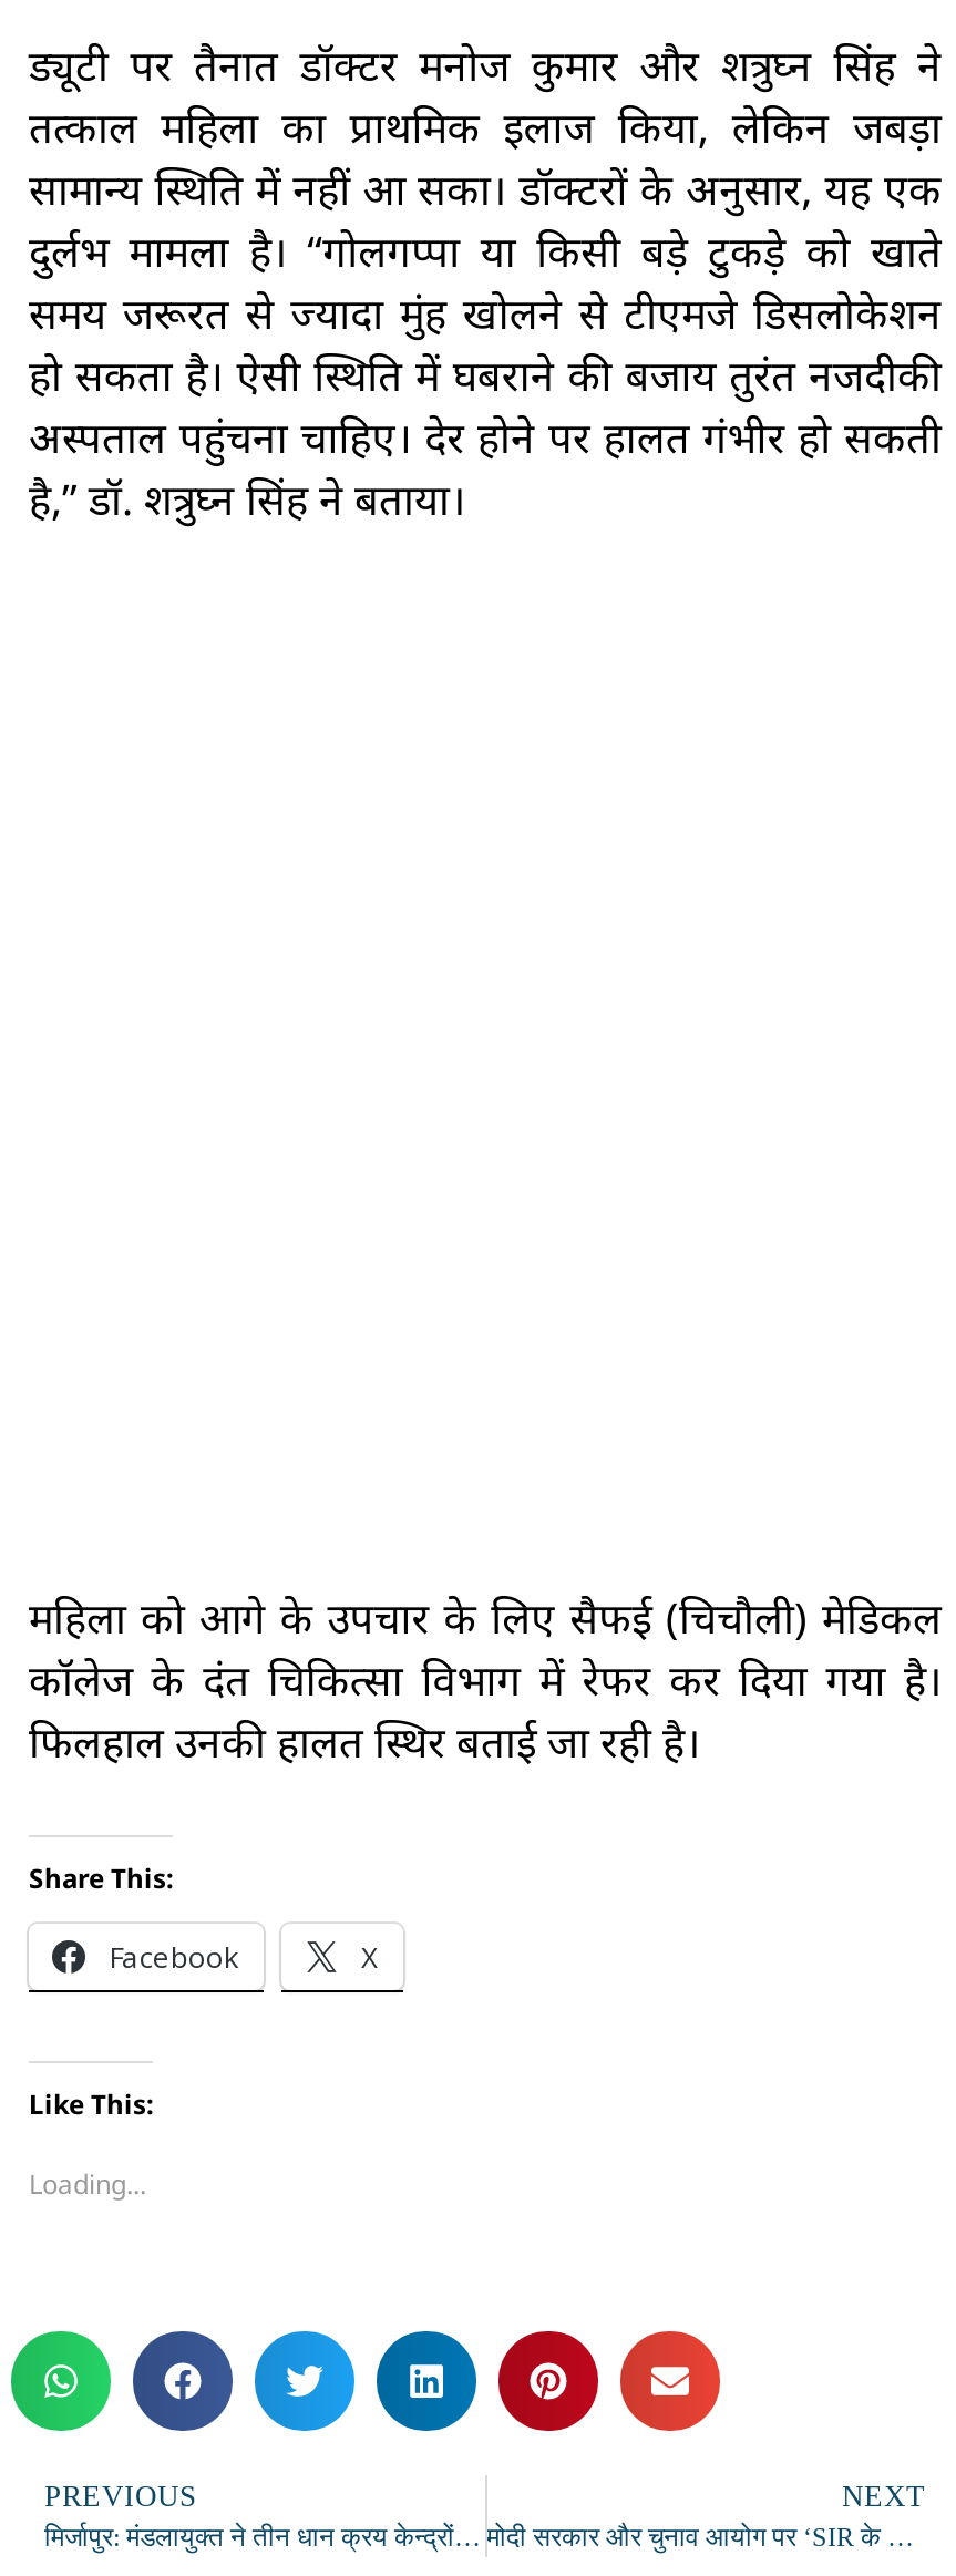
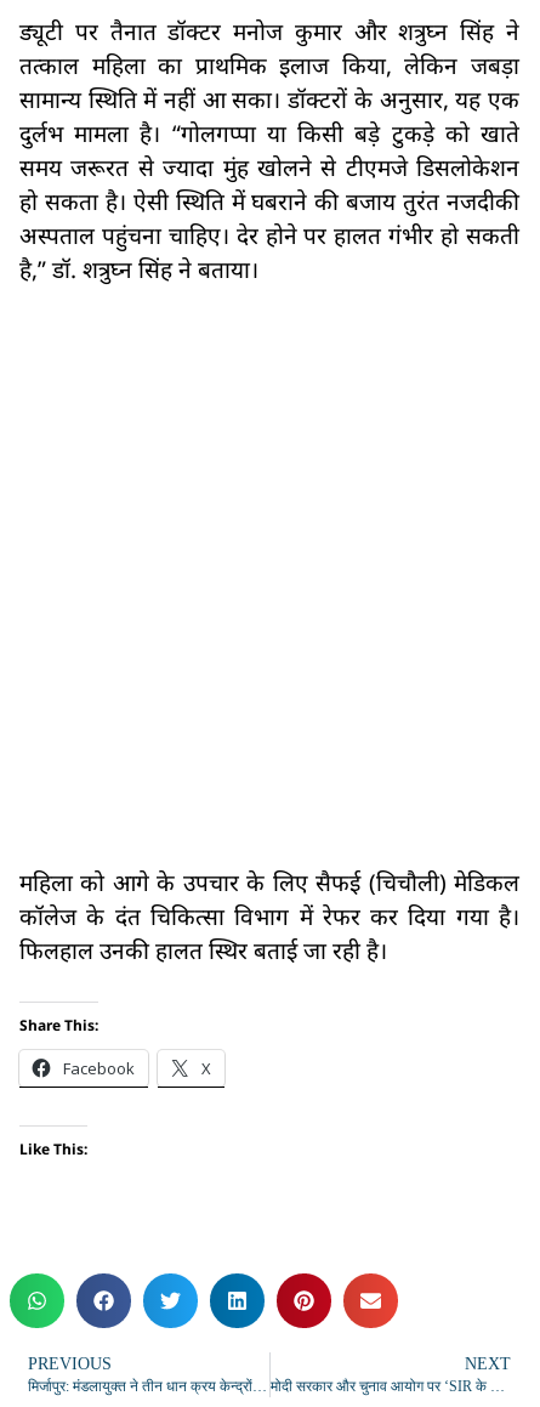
- Loading...
